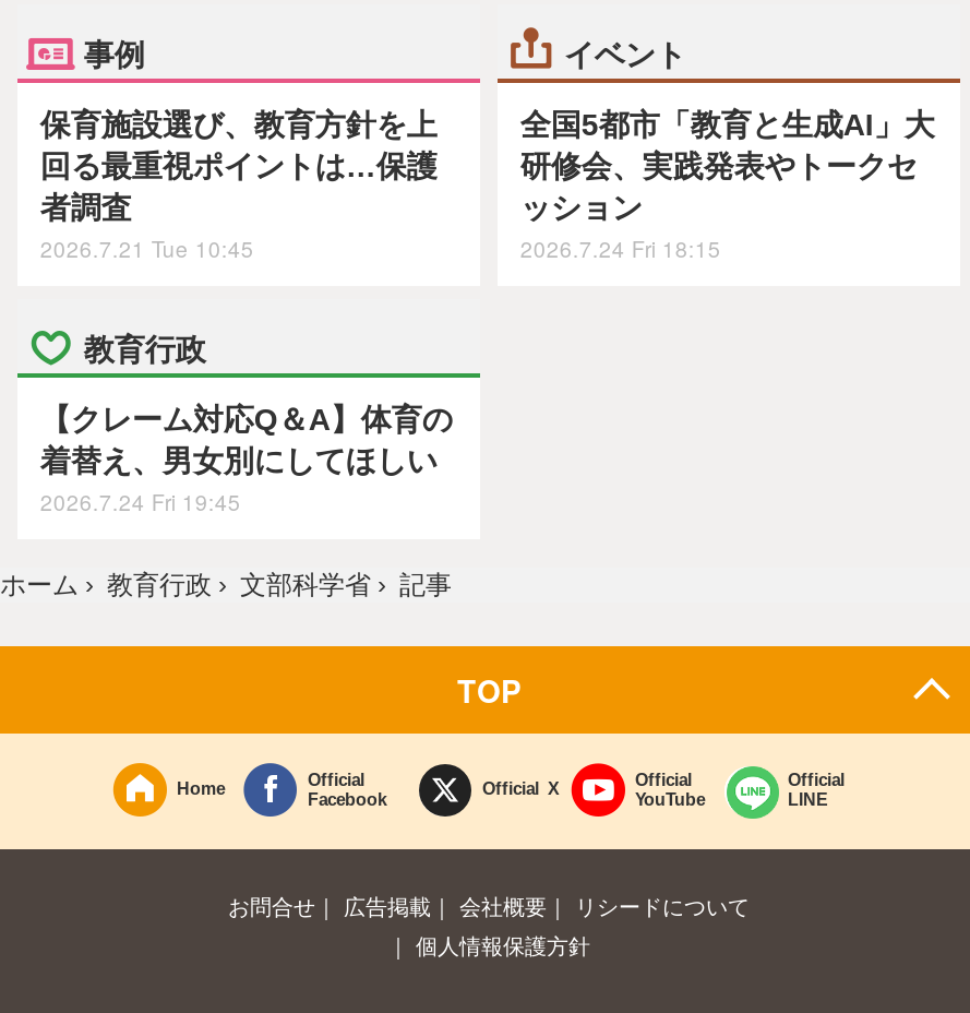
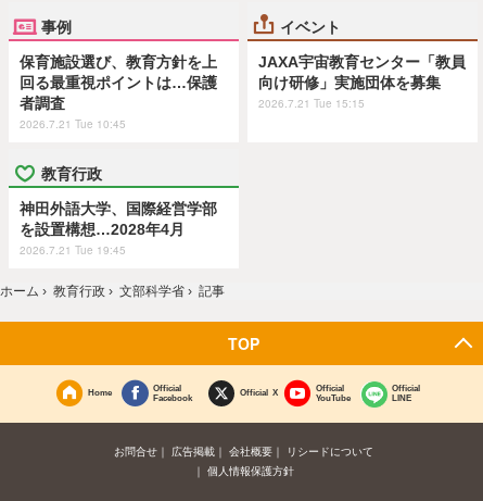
- 全国5都市「教育と生成AI」大
- 研修会、実践発表やトークセ
- ッション
- 2026.7.24 Fri 18:15
+ JAXA宇宙教育センター「教員
+ 向け研修」実施団体を募集
+ 2026.7.21 Tue 15:15

- 【クレーム対応Q＆A】体育の
- 着替え、男女別にしてほしい
- 2026.7.24 Fri 19:45
+ 神田外語大学、国際経営学部
+ を設置構想…2028年4月
+ 2026.7.21 Tue 19:45
